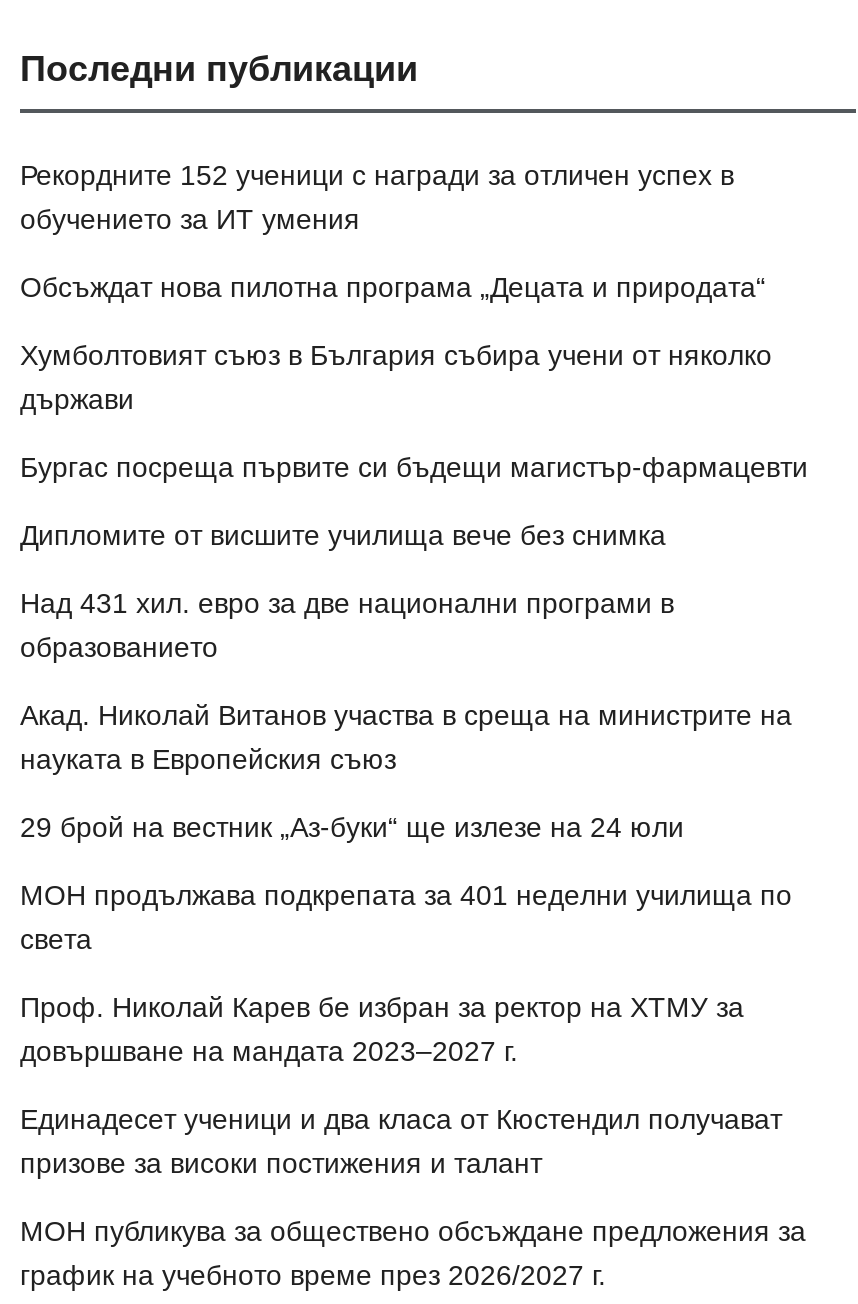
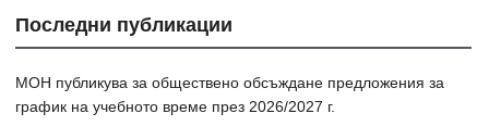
- Рекордните 152 ученици с награди за отличен успех в
- обучението за ИТ умения
- Обсъждат нова пилотна програма „Децата и природата“
- Хумболтовият съюз в България събира учени от няколко
- държави
- Бургас посреща първите си бъдещи магистър-фармацевти
- Дипломите от висшите училища вече без снимка
- Над 431 хил. евро за две национални програми в
- образованието
- Акад. Николай Витанов участва в среща на министрите на
- науката в Европейския съюз
- 29 брой на вестник „Аз-буки“ ще излезе на 24 юли
- МОН продължава подкрепата за 401 неделни училища по
- света
- Проф. Николай Карев бе избран за ректор на ХТМУ за
- довършване на мандата 2023–2027 г.
- Единадесет ученици и два класа от Кюстендил получават
- призове за високи постижения и талант
